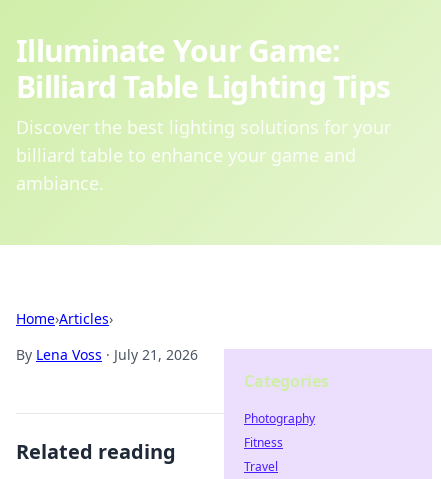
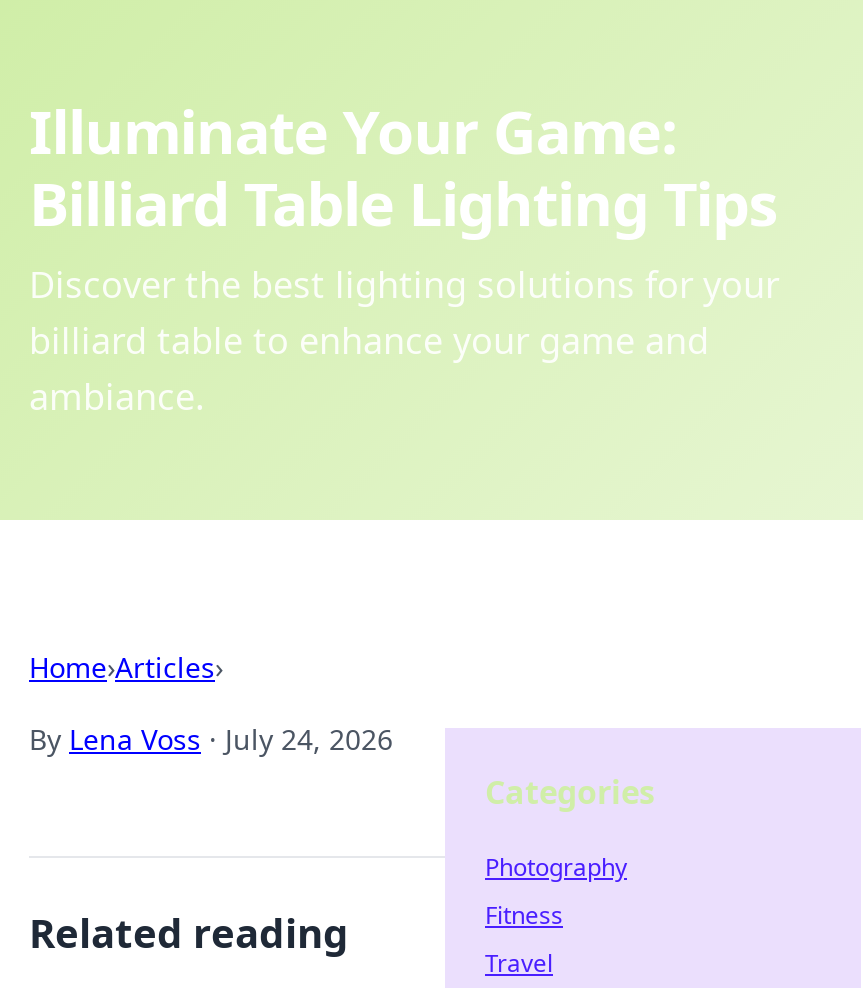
- By Lena Voss · July 21, 2026
+ By Lena Voss · July 24, 2026
